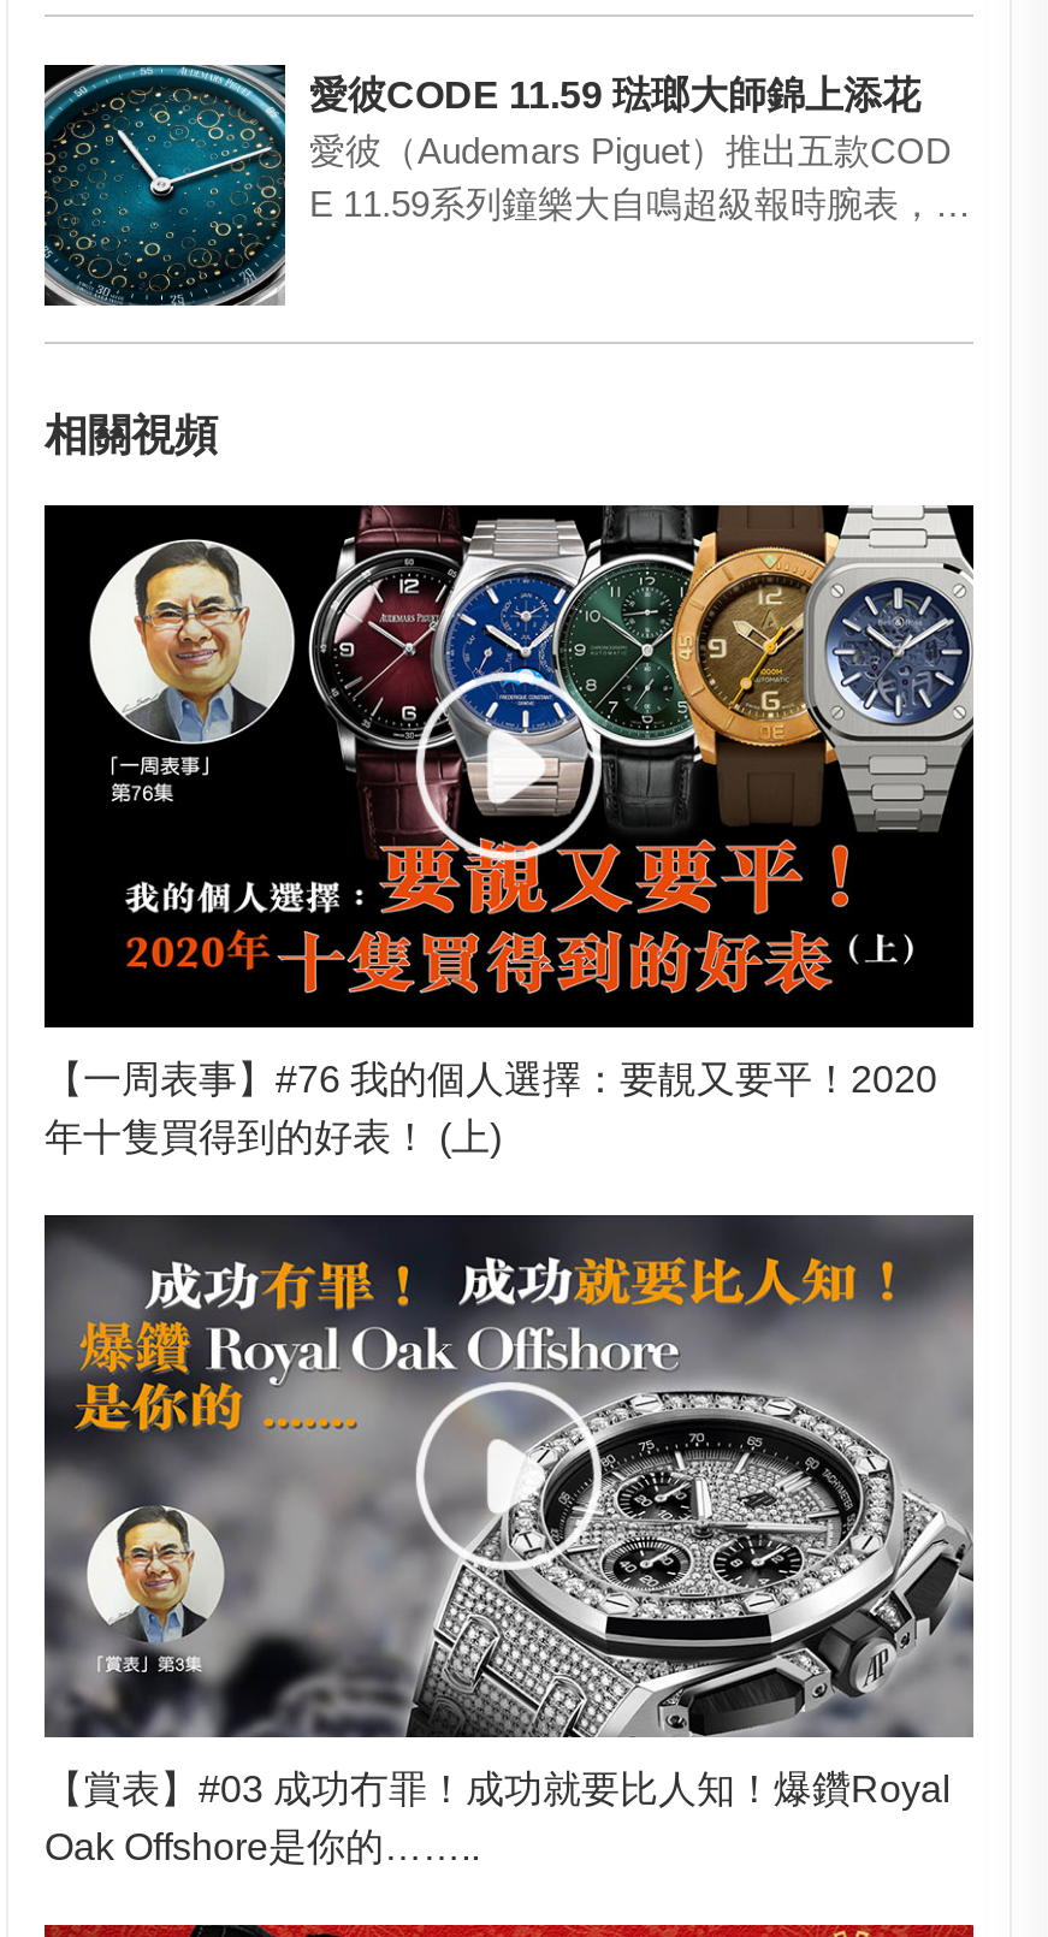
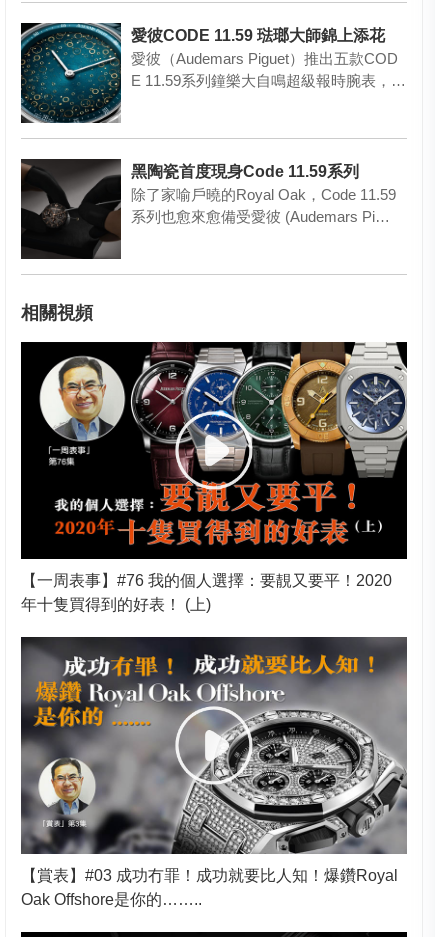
+ [image]
+ 黑陶瓷首度現身Code 11.59系列
+ 除了家喻戶曉的Royal Oak，Code 11.59
+ 系列也愈來愈備受愛彼 (Audemars Pi…
